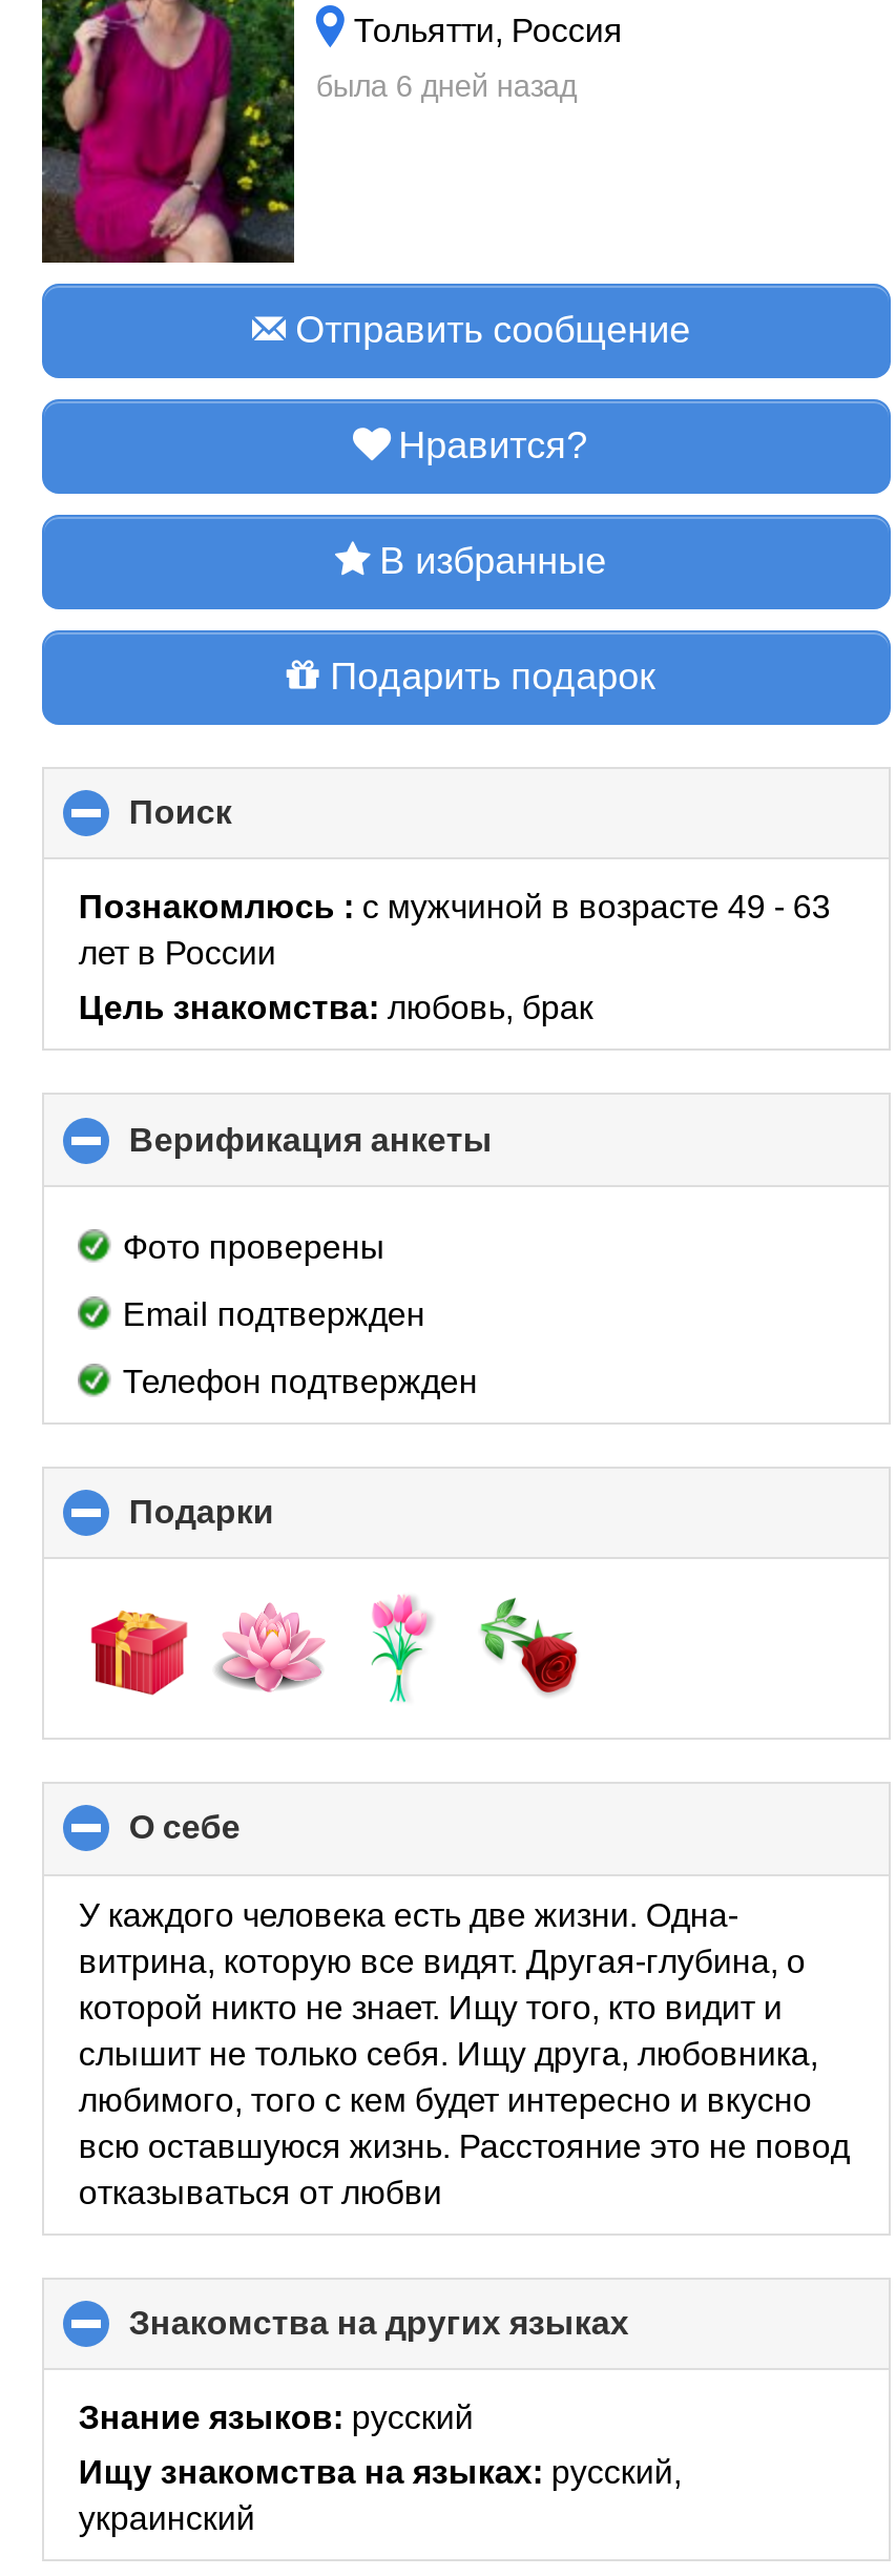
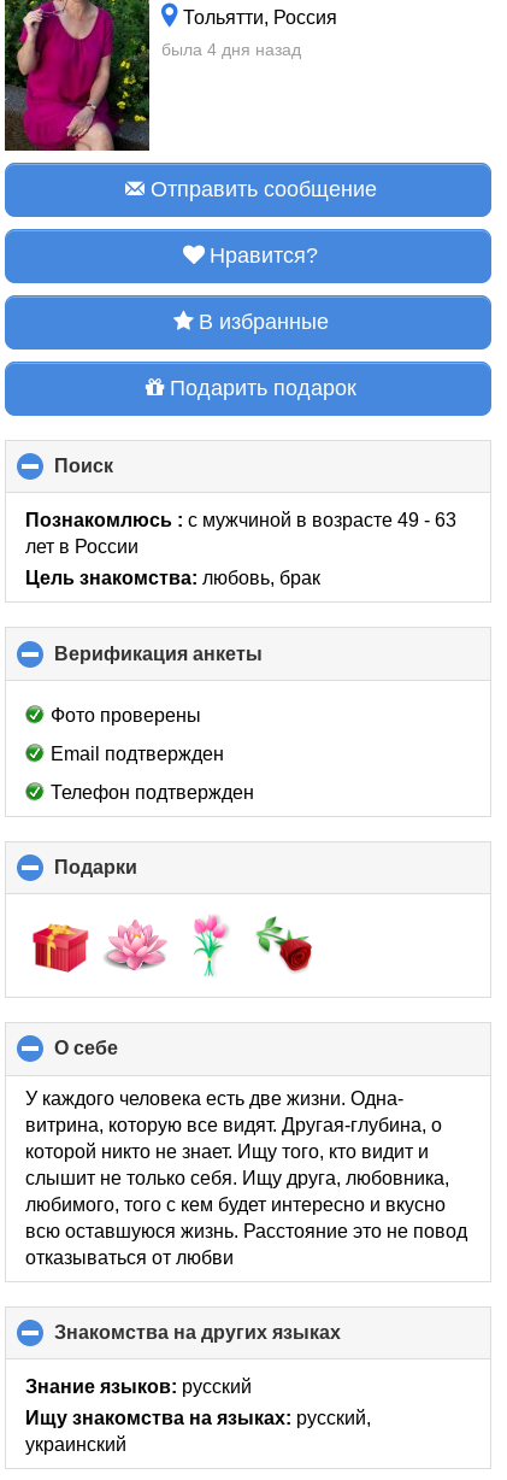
- была 6 дней назад
+ была 4 дня назад
